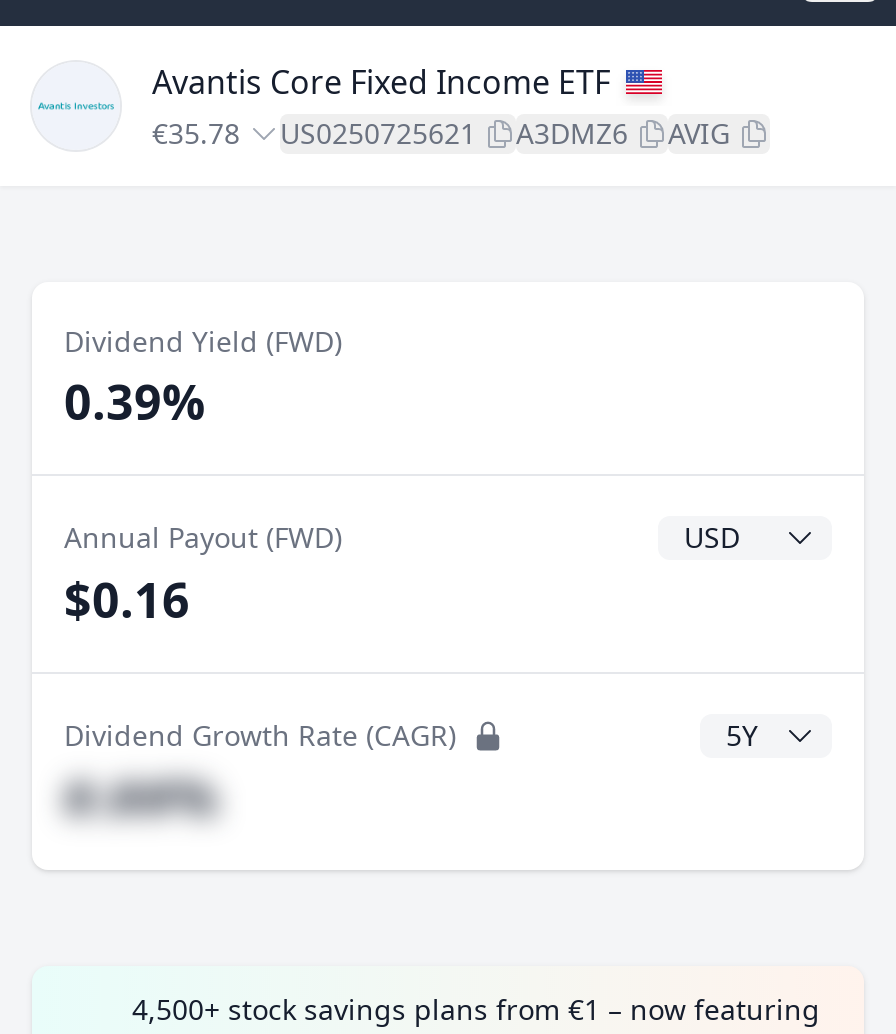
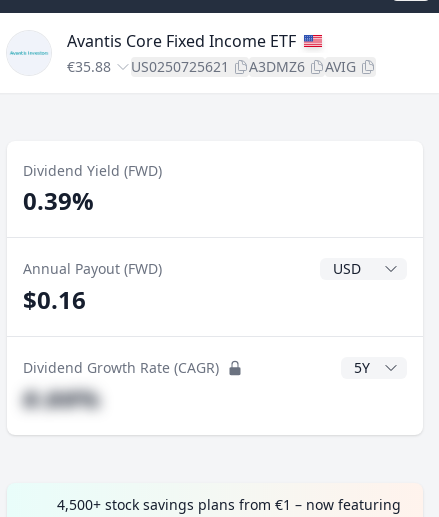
- €35.78 US0250725621 A3DMZ6 AVIG
+ €35.88 US0250725621 A3DMZ6 AVIG
